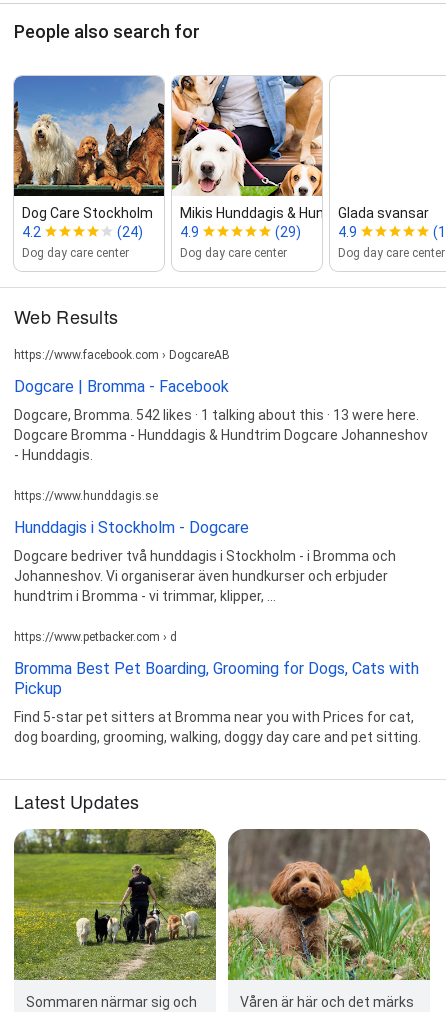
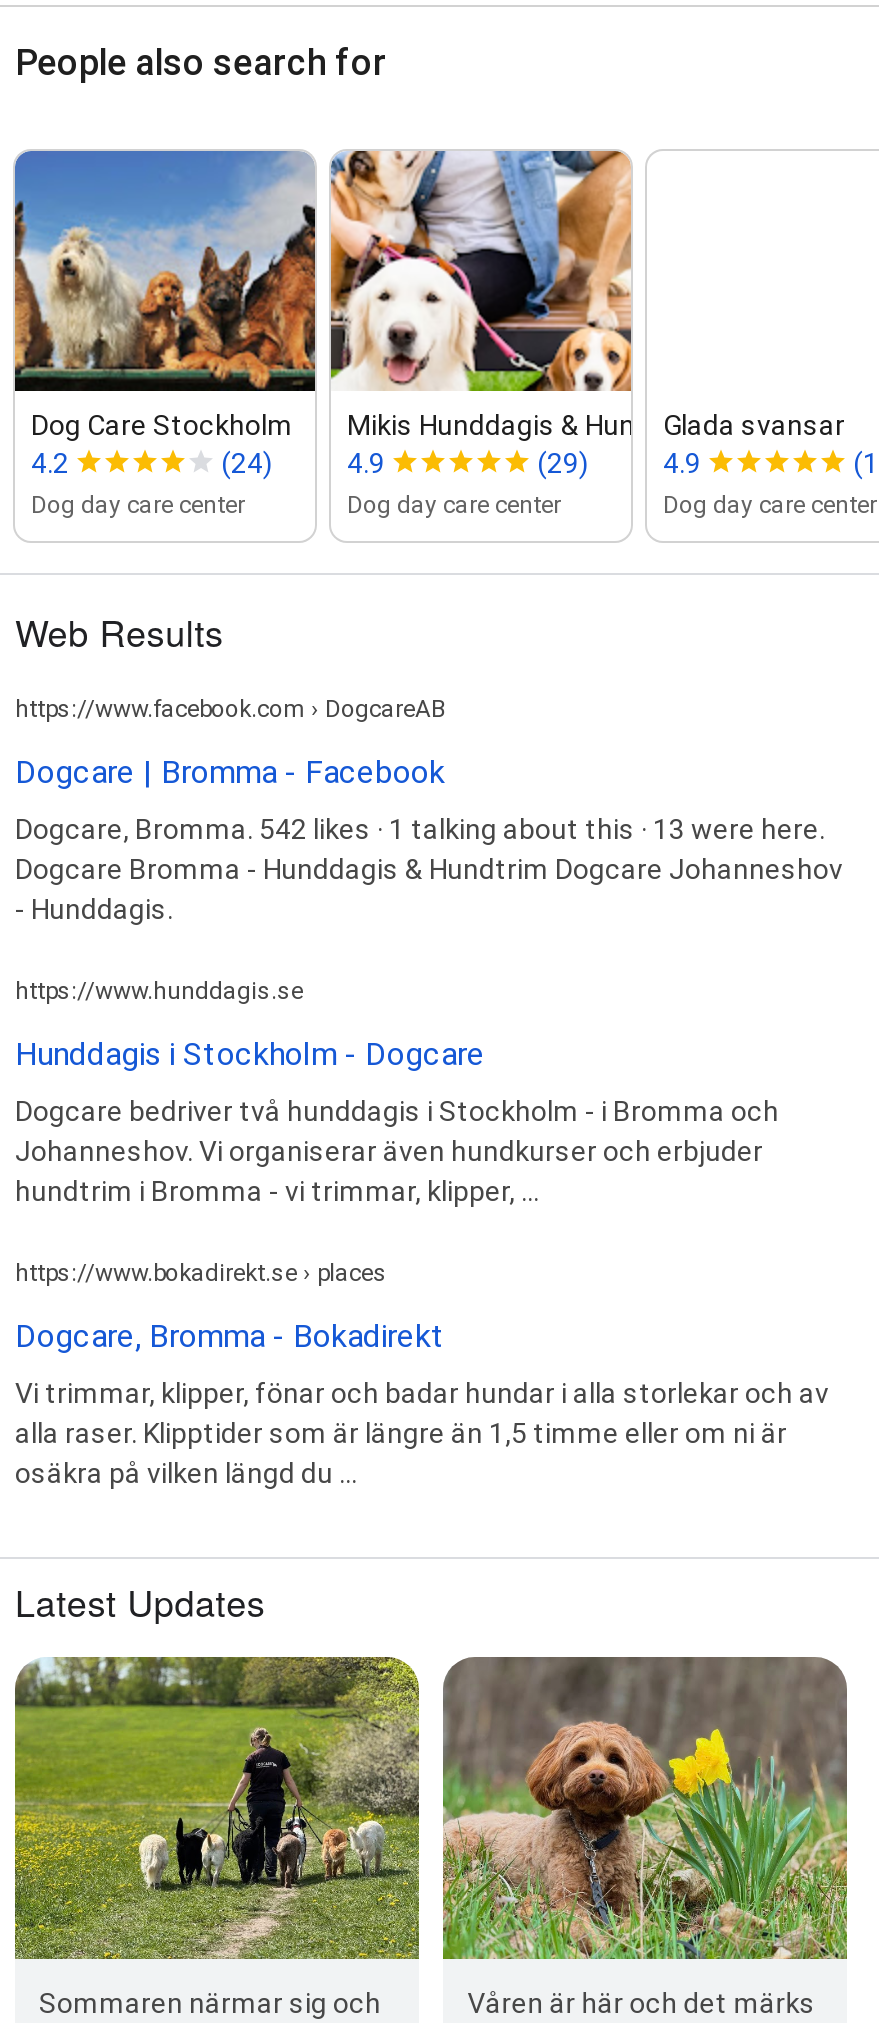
- https://www.petbacker.com › d
+ https://www.bokadirekt.se › places

- Bromma Best Pet Boarding, Grooming for Dogs, Cats with
- Pickup
+ Dogcare, Bromma - Bokadirekt

- Find 5-star pet sitters at Bromma near you with Prices for cat,
- dog boarding, grooming, walking, doggy day care and pet sitting.
+ Vi trimmar, klipper, fönar och badar hundar i alla storlekar och av
+ alla raser. Klipptider som är längre än 1,5 timme eller om ni är
+ osäkra på vilken längd du ...
